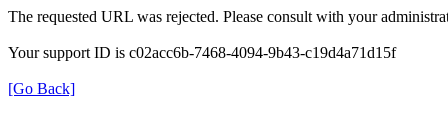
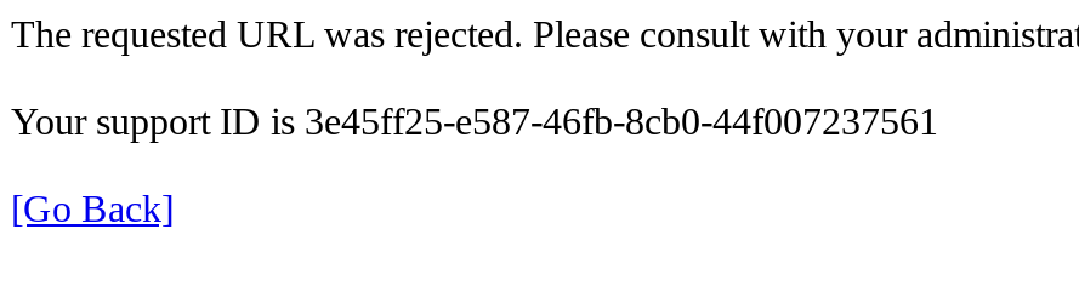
- Your support ID is c02acc6b-7468-4094-9b43-c19d4a71d15f
+ Your support ID is 3e45ff25-e587-46fb-8cb0-44f007237561
